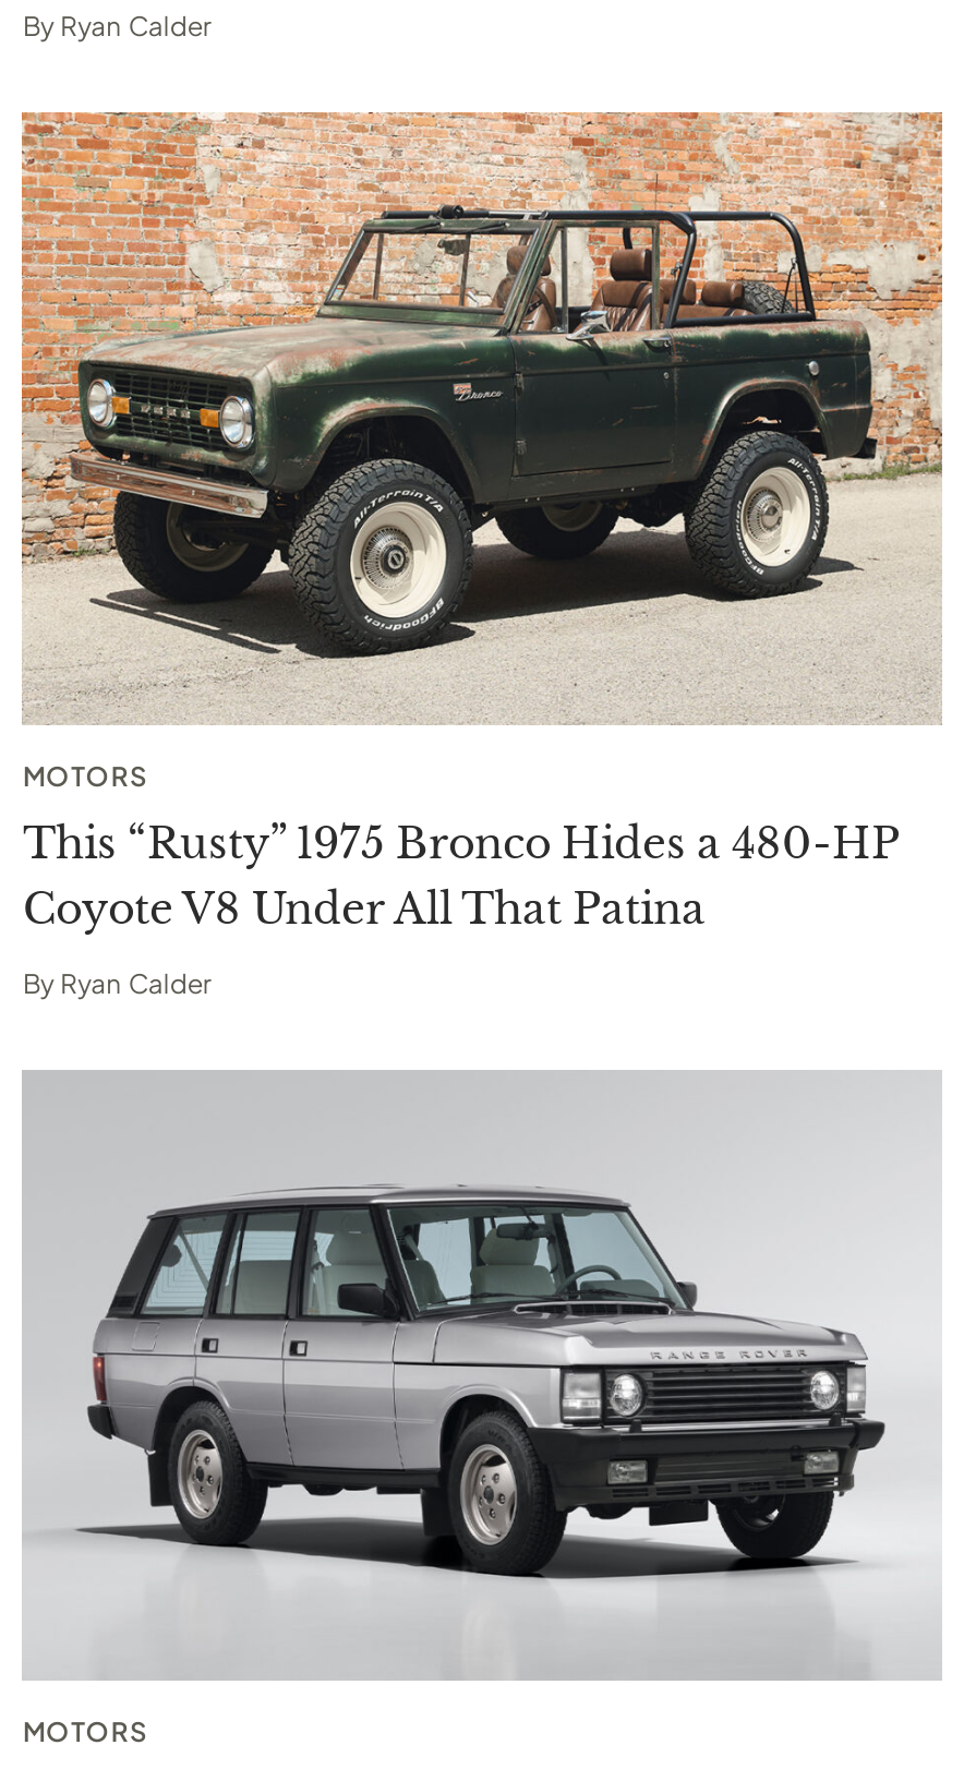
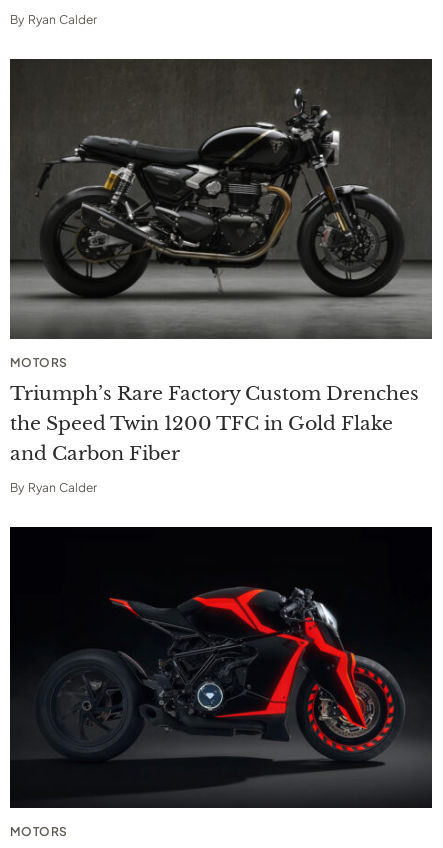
- [image]
+ [image]

- This “Rusty” 1975 Bronco Hides a 480-HP
- Coyote V8 Under All That Patina
+ Triumph’s Rare Factory Custom Drenches
+ the Speed Twin 1200 TFC in Gold Flake
+ and Carbon Fiber

- [image]
+ [image]
